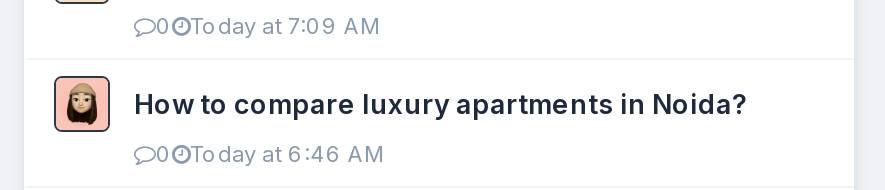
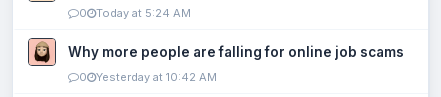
- 0 Today at 7:09 AM
+ 0 Today at 5:24 AM

- How to compare luxury apartments in Noida?
+ Why more people are falling for online job scams

- Today at 6:46 AM
+ Yesterday at 10:42 AM
